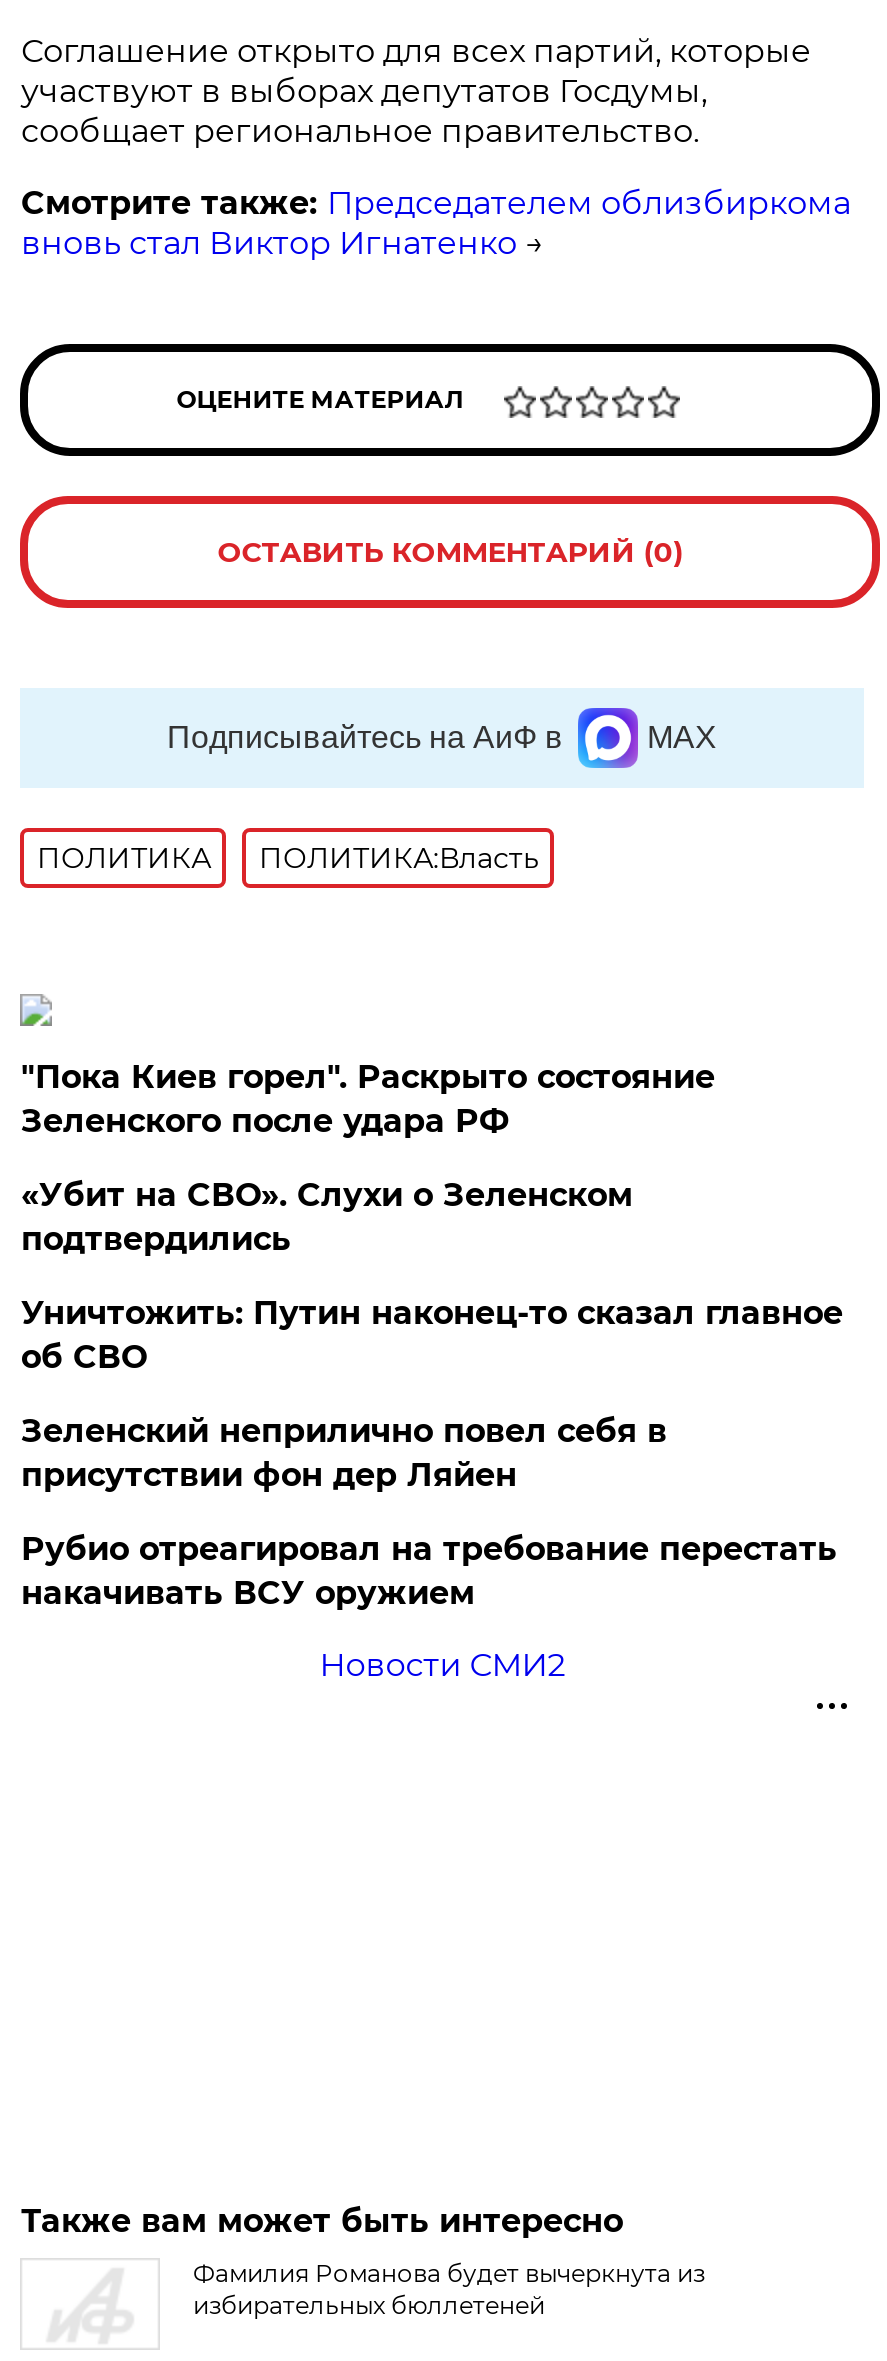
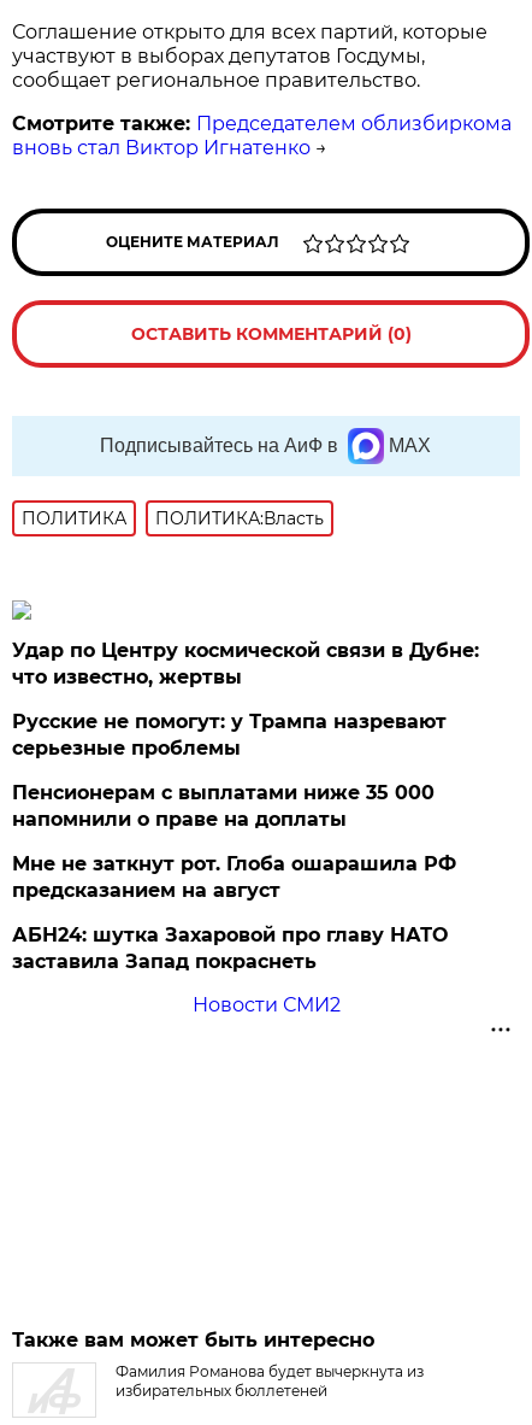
- "Пока Киев горел". Раскрыто состояние
- Зеленского после удара РФ
+ Удар по Центру космической связи в Дубне:
+ что известно, жертвы

- «Убит на СВО». Слухи о Зеленском
- подтвердились
+ Русские не помогут: у Трампа назревают
+ серьезные проблемы

- Уничтожить: Путин наконец-то сказал главное
- об СВО
+ Пенсионерам с выплатами ниже 35 000
+ напомнили о праве на доплаты

- Зеленский неприлично повел cебя в
- присутствии фон дер Ляйен
+ Мне не заткнут рот. Глоба ошарашила РФ
+ предсказанием на август

- Рубио отреагировал на требование перестать
- накачивать ВСУ оружием
+ АБН24: шутка Захаровой про главу НАТО
+ заставила Запад покраснеть
